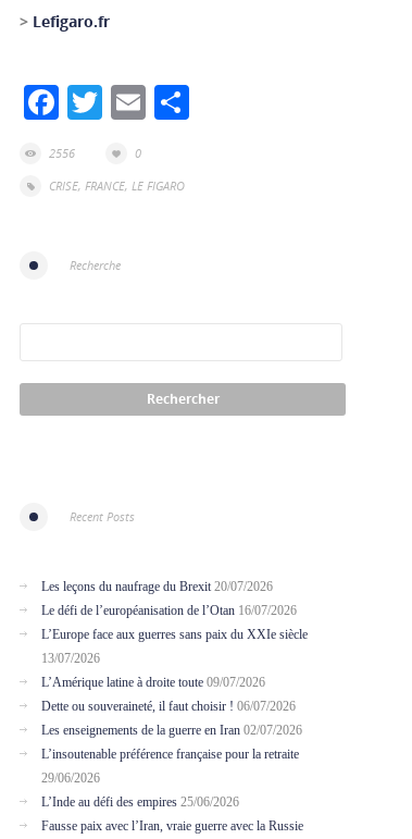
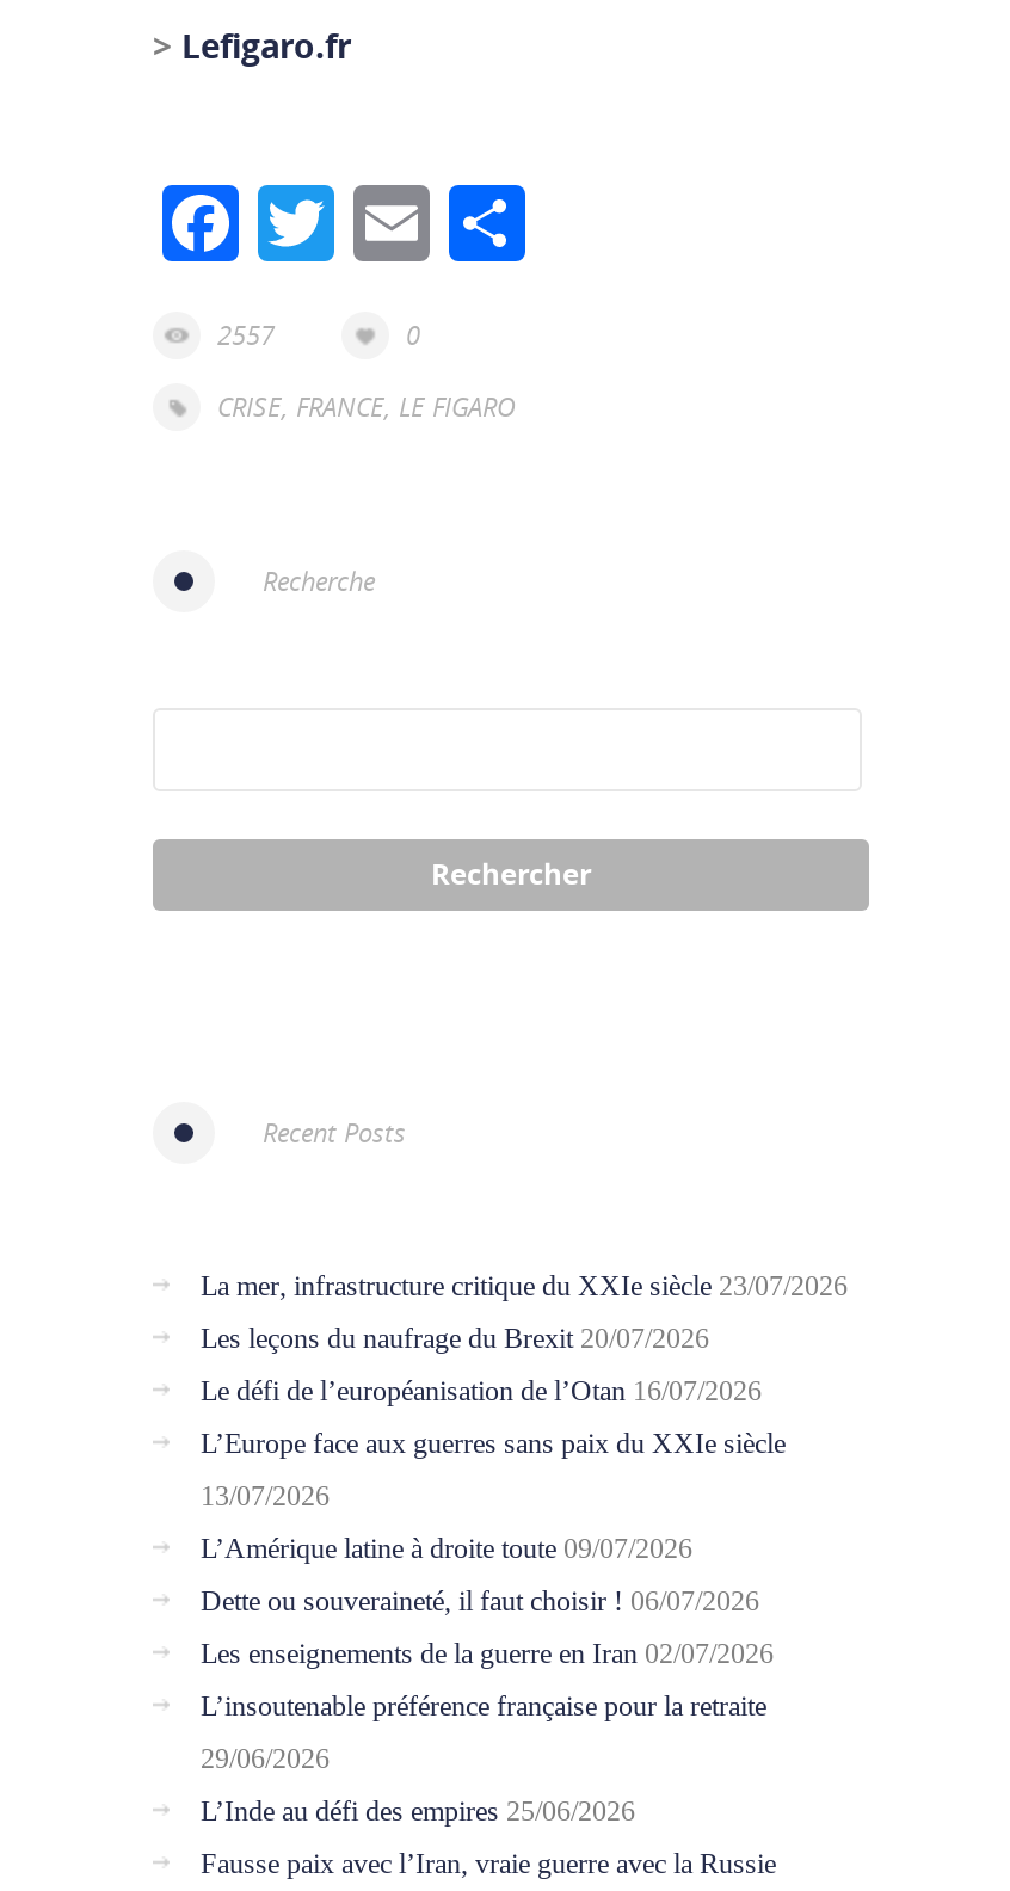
- 2556
+ 2557

+ La mer, infrastructure critique du XXIe siècle 23/07/2026
